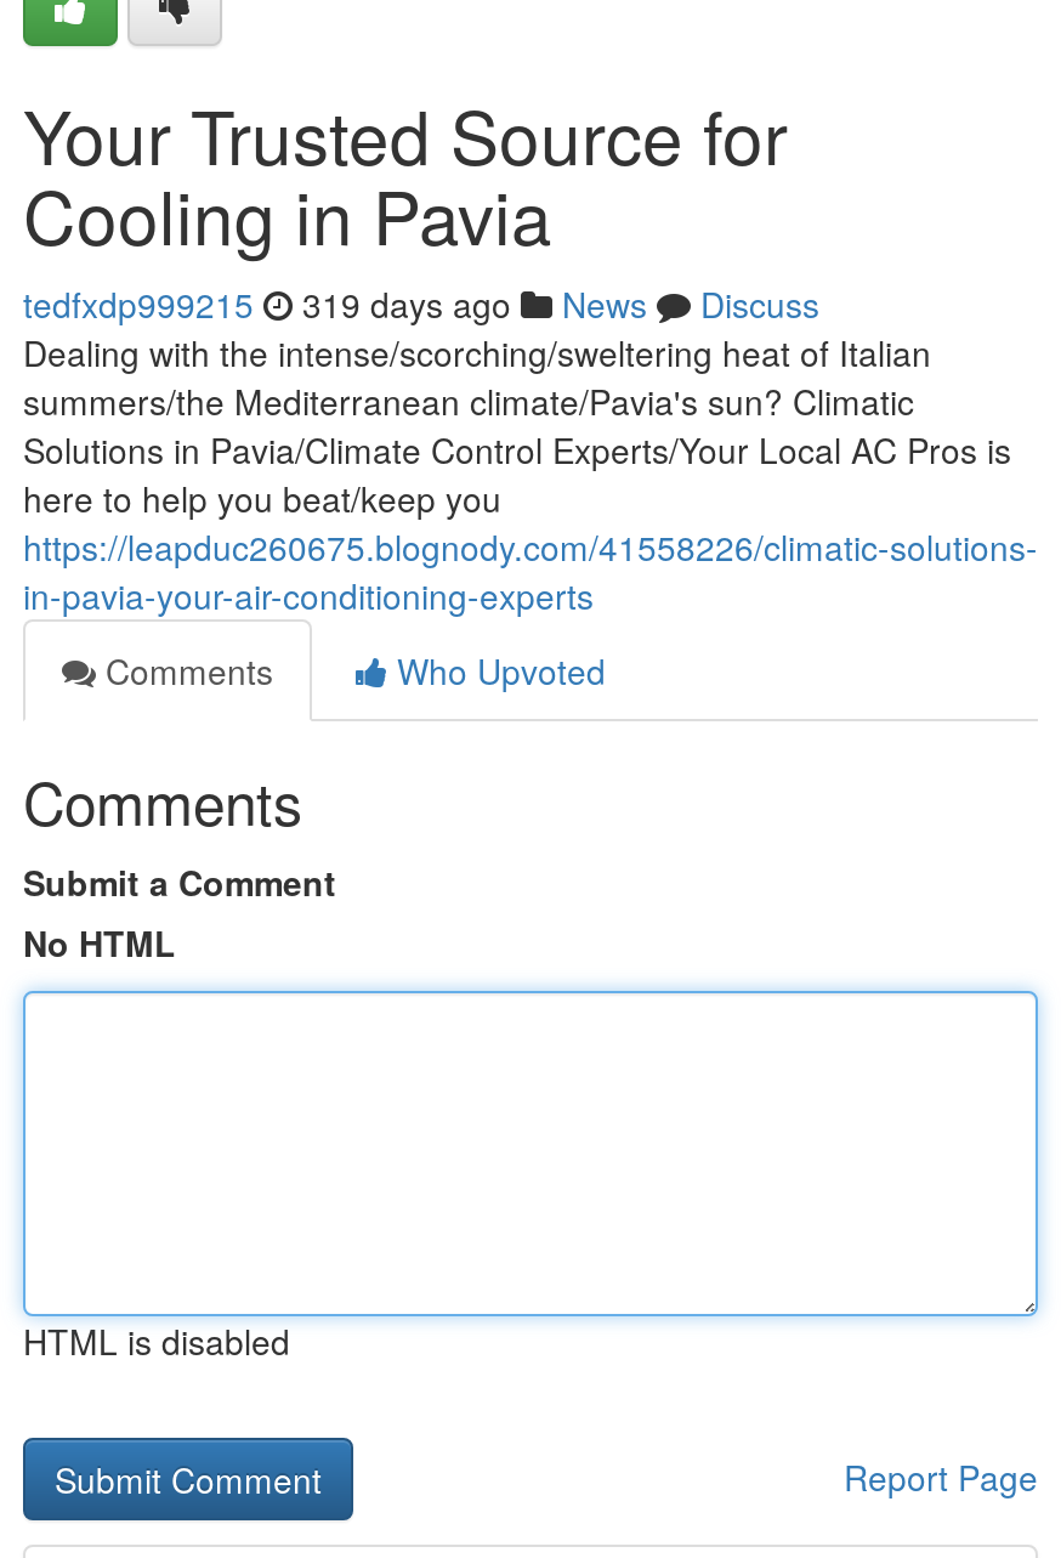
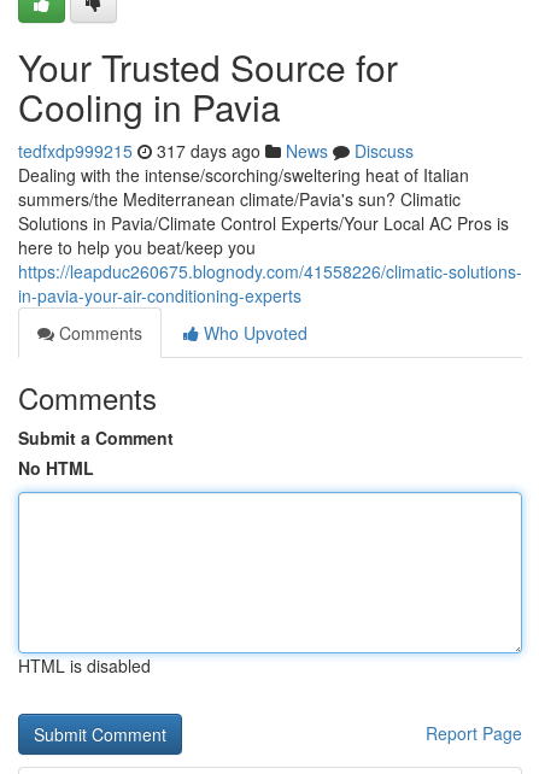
- tedfxdp999215 319 days ago News Discuss
+ tedfxdp999215 317 days ago News Discuss
